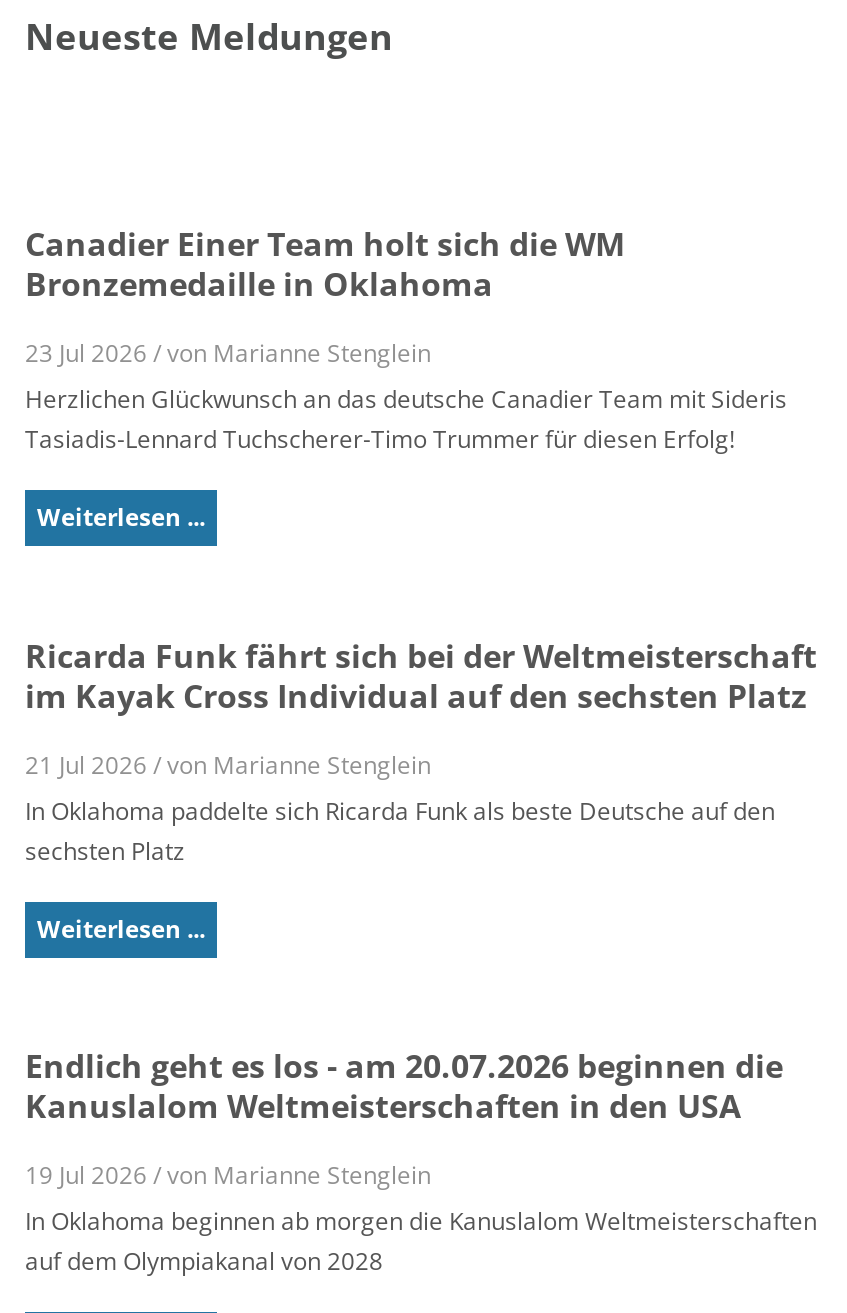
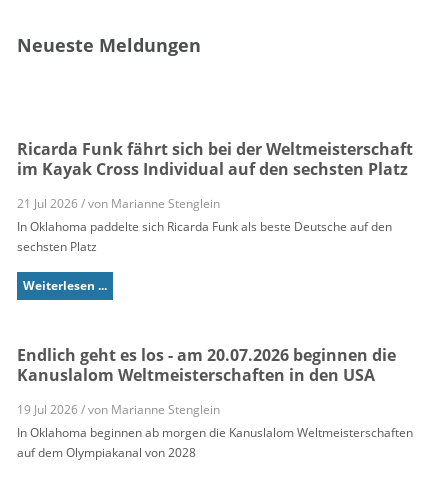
- Canadier Einer Team holt sich die WM
- Bronzemedaille in Oklahoma
- 23 Jul 2026 / von Marianne Stenglein
- Herzlichen Glückwunsch an das deutsche Canadier Team mit Sideris
- Tasiadis-Lennard Tuchscherer-Timo Trummer für diesen Erfolg!
- Weiterlesen ...
